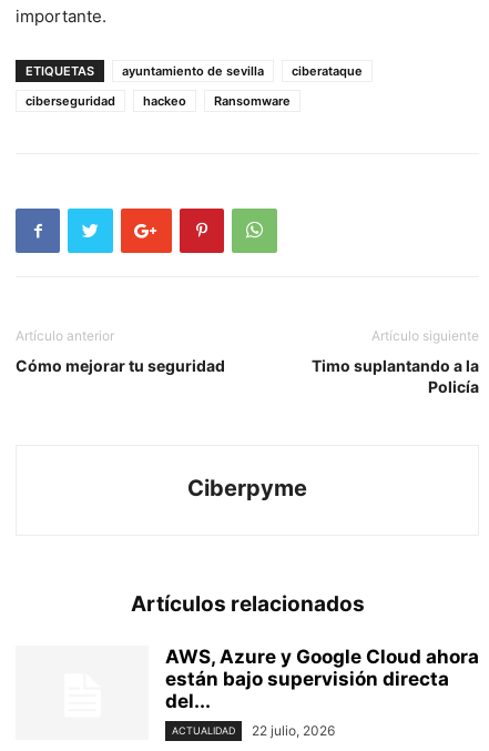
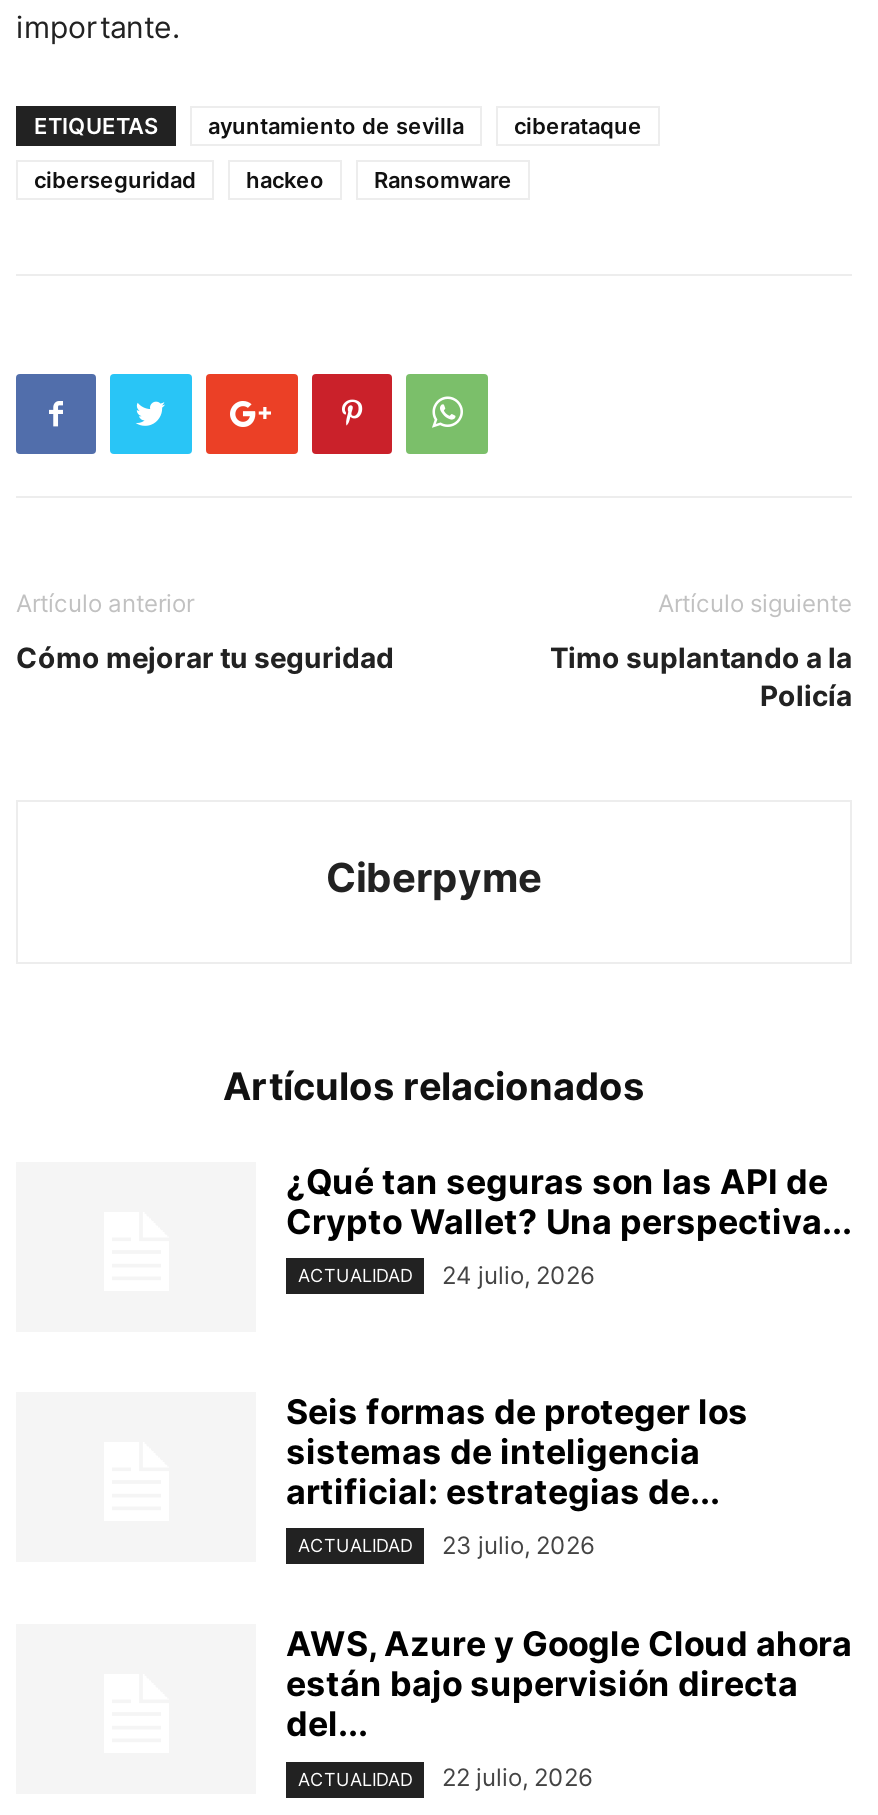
+ ¿Qué tan seguras son las API de
+ Crypto Wallet? Una perspectiva...
+ ACTUALIDAD
+ 24 julio, 2026

+ Seis formas de proteger los
+ sistemas de inteligencia
+ artificial: estrategias de...
+ ACTUALIDAD
+ 23 julio, 2026
